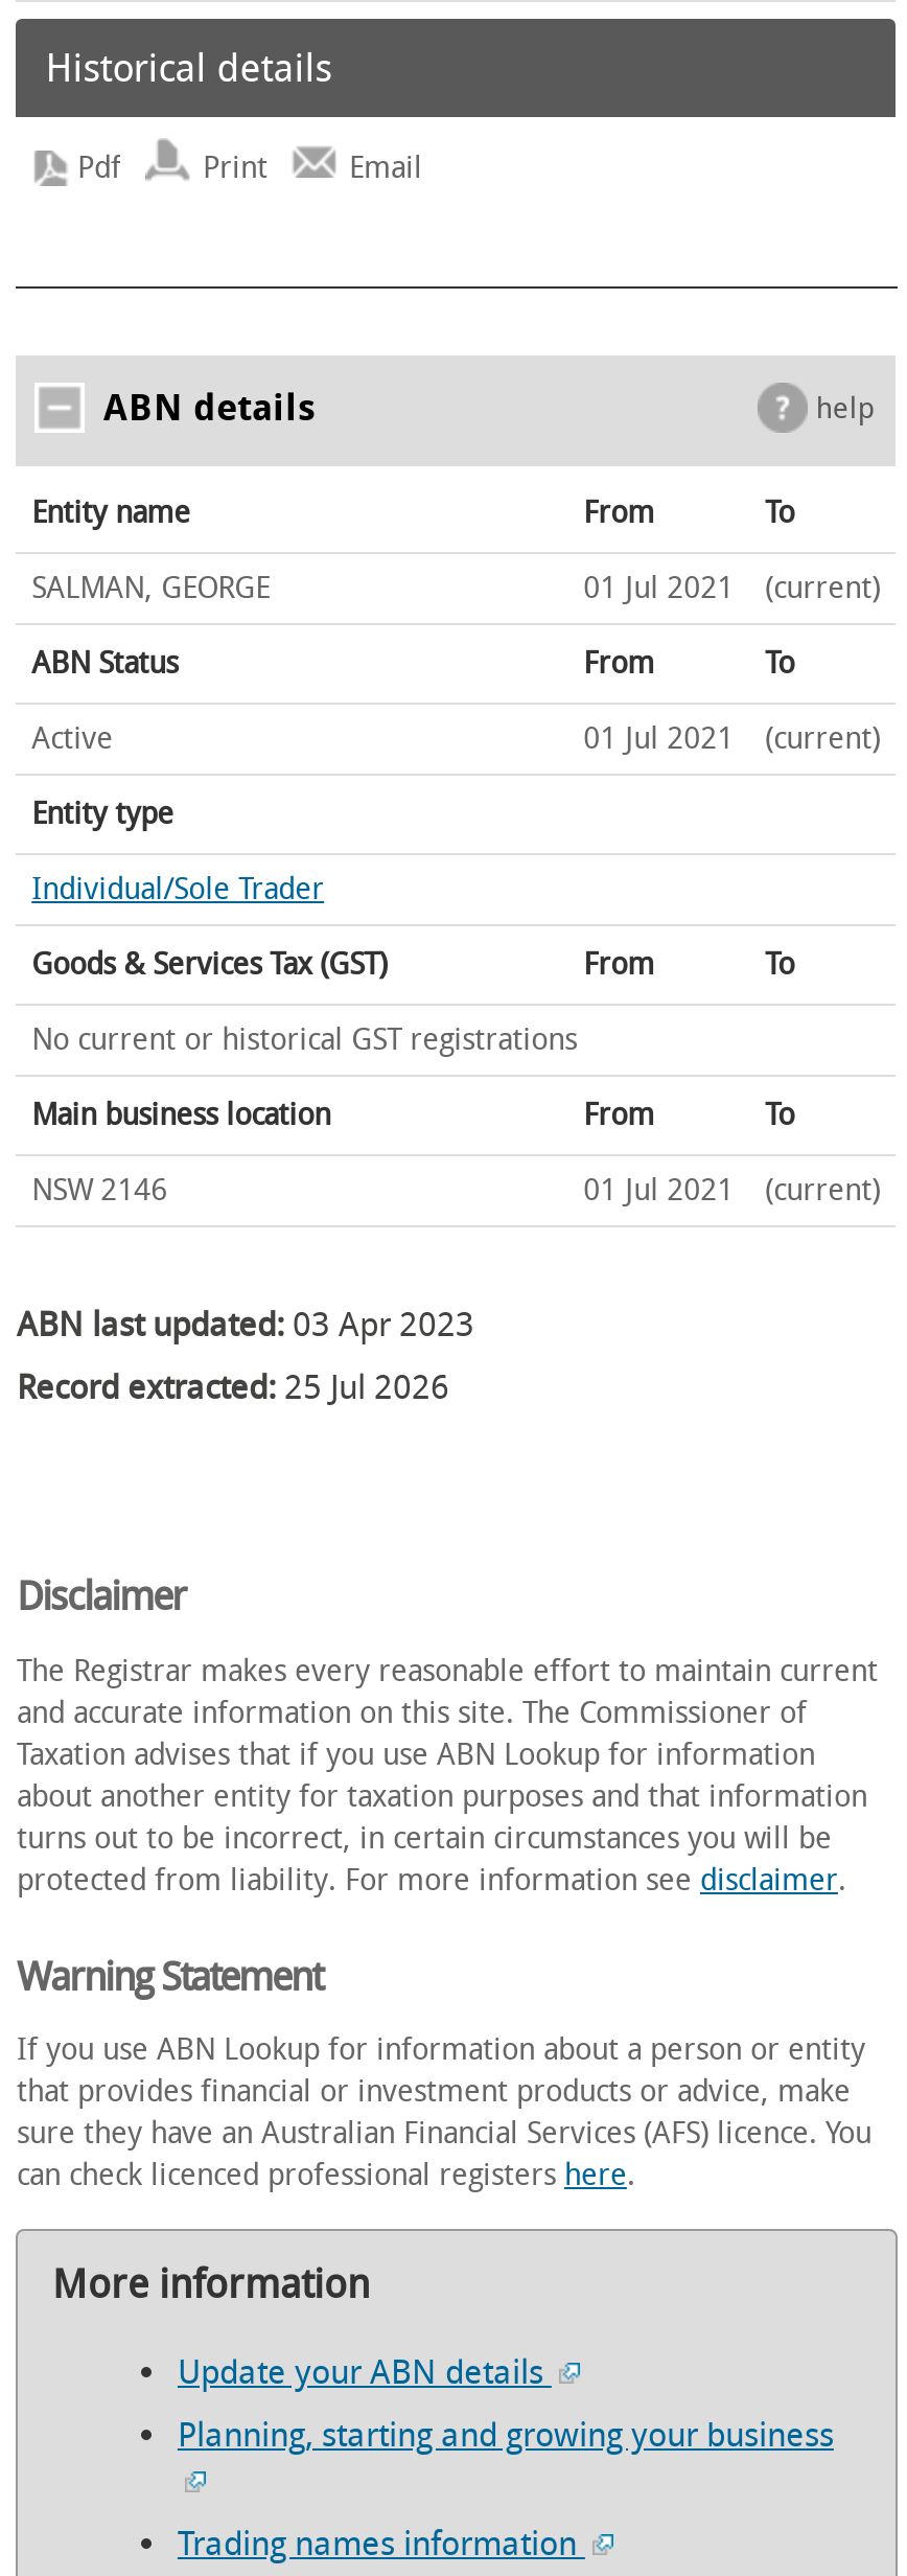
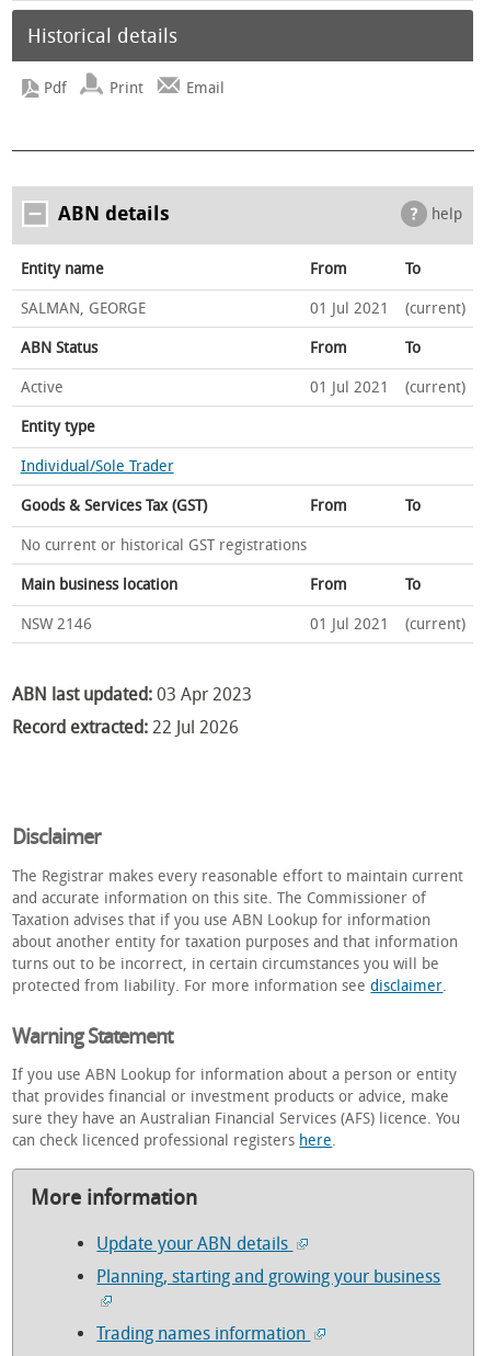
- Record extracted: 25 Jul 2026
+ Record extracted: 22 Jul 2026
